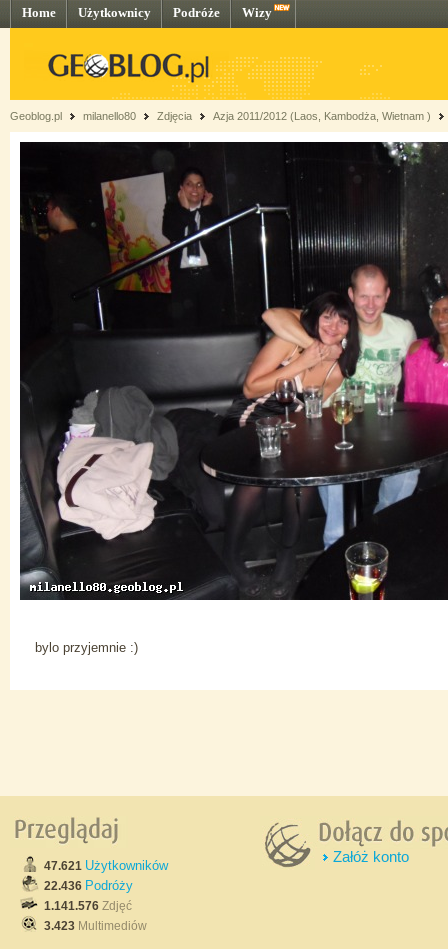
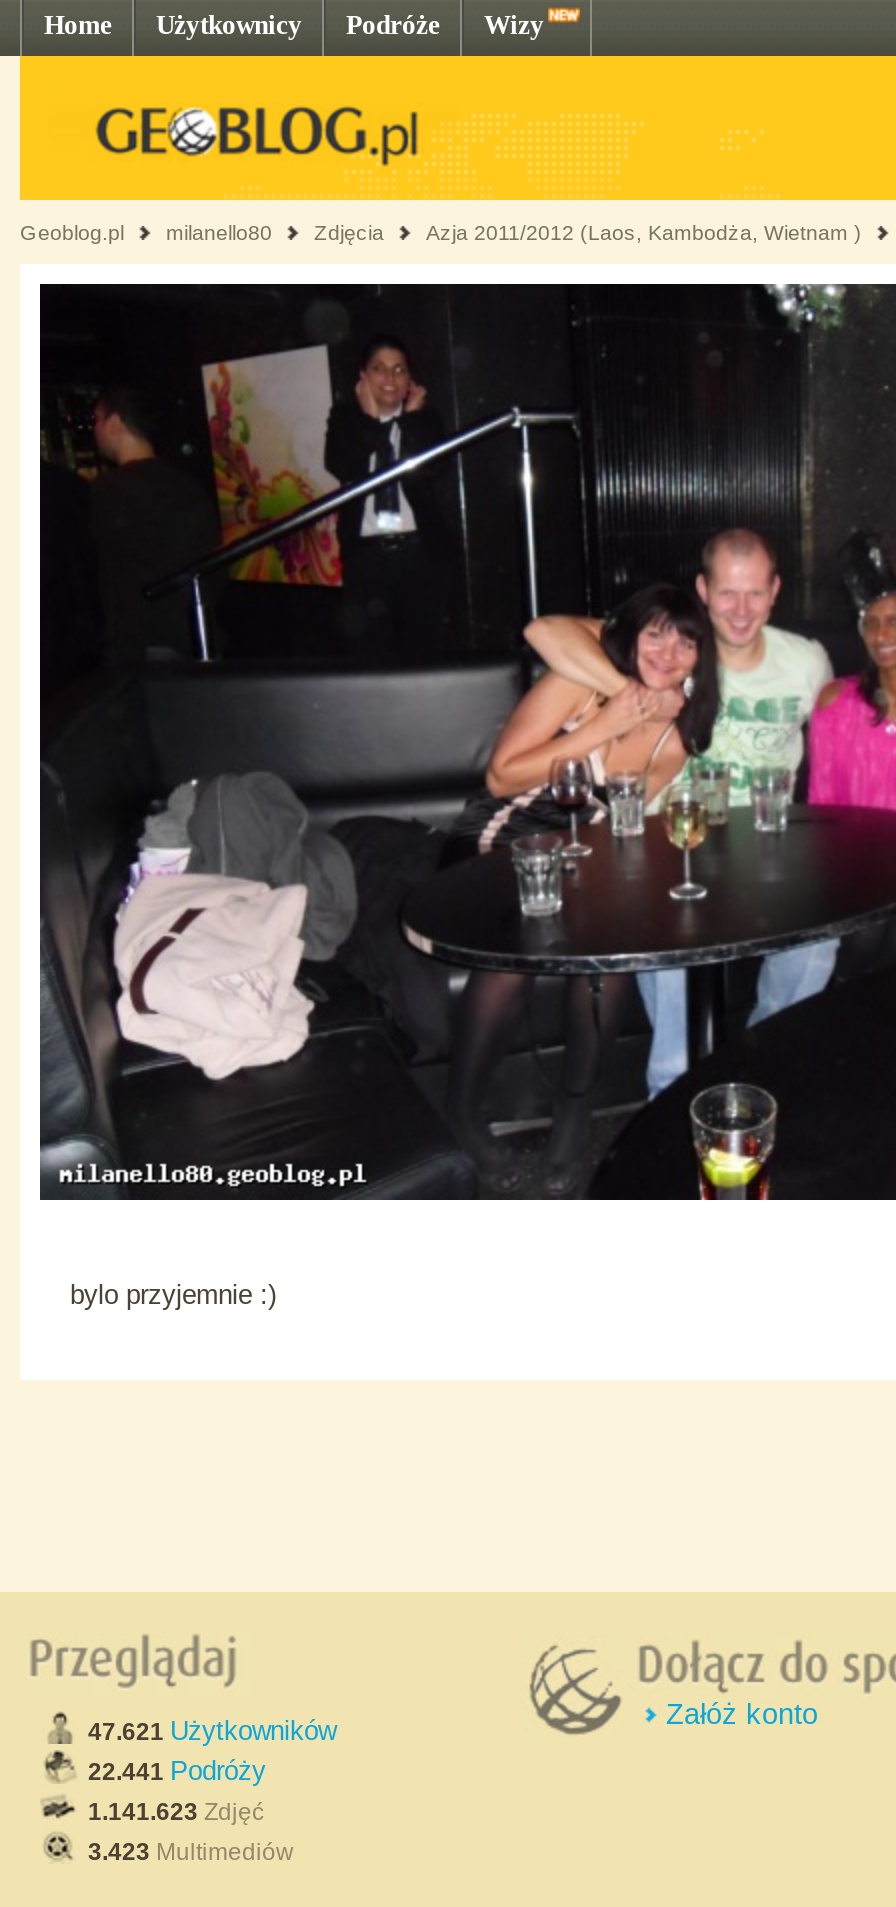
- 22.436 Podróży
+ 22.441 Podróży

- 1.141.576 Zdjęć
+ 1.141.623 Zdjęć
